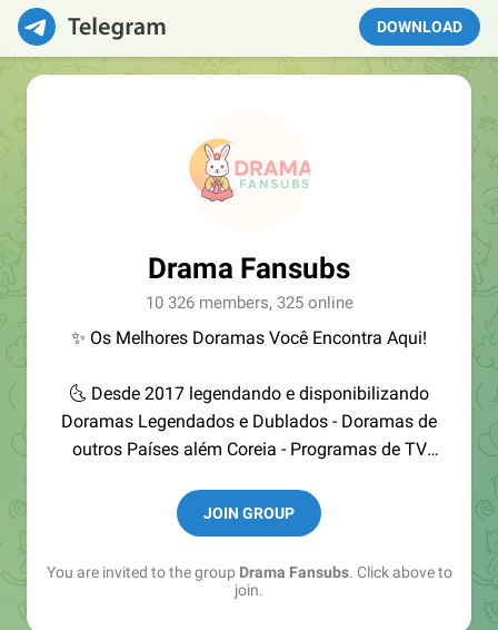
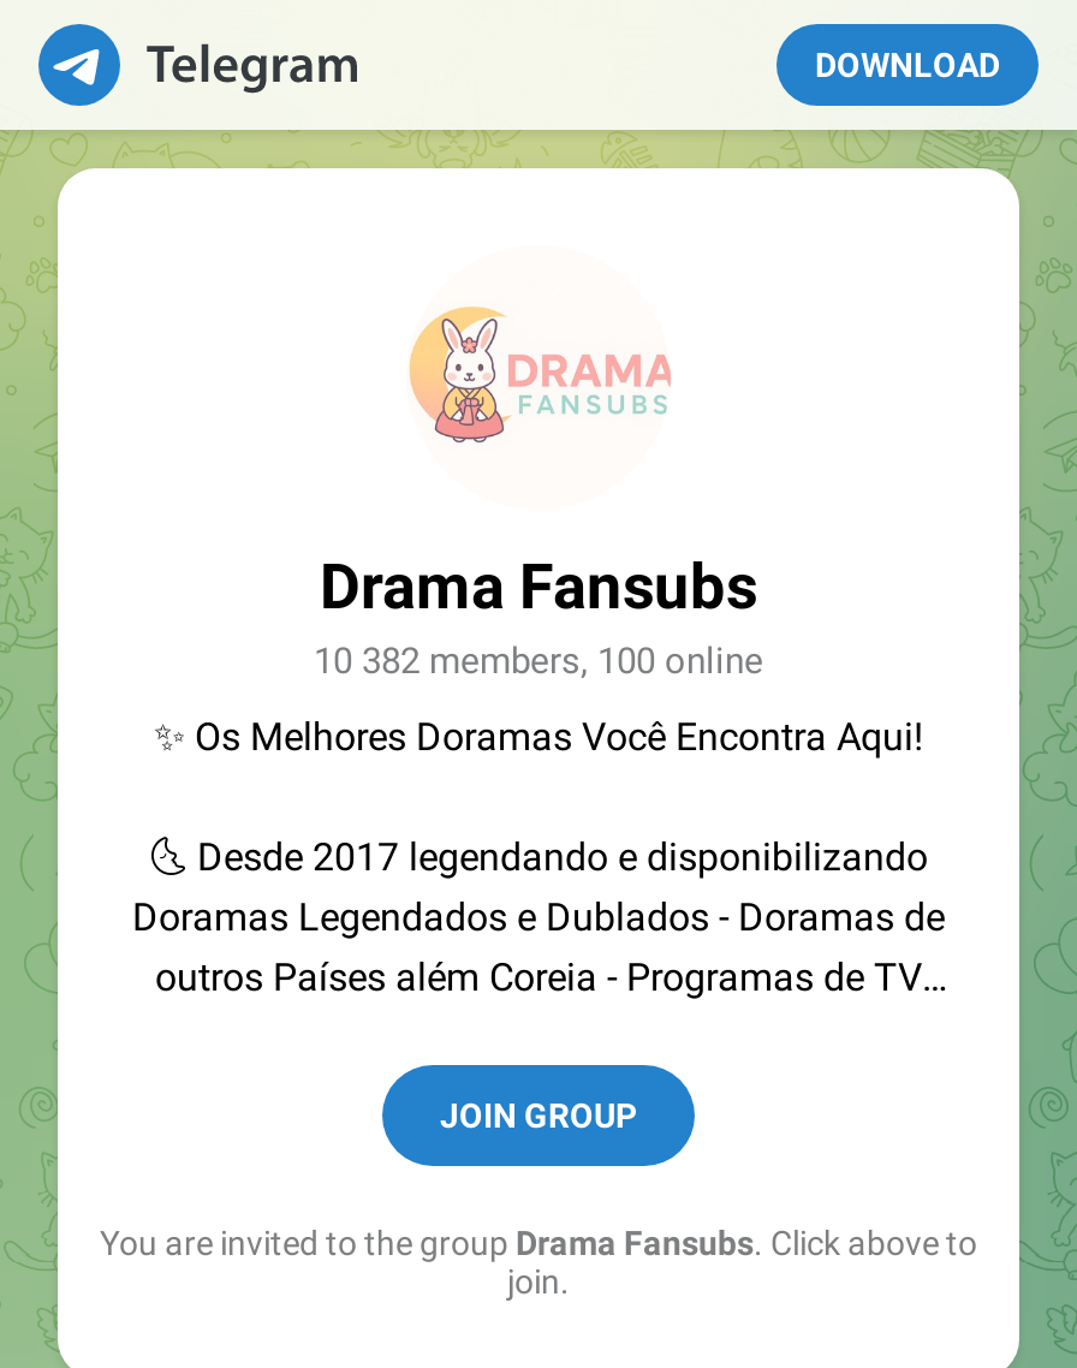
- 10 326 members, 325 online
+ 10 382 members, 100 online
